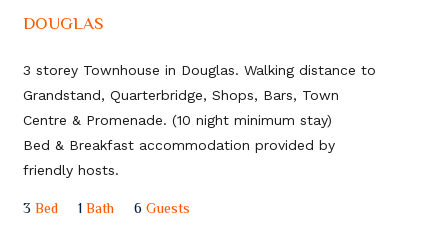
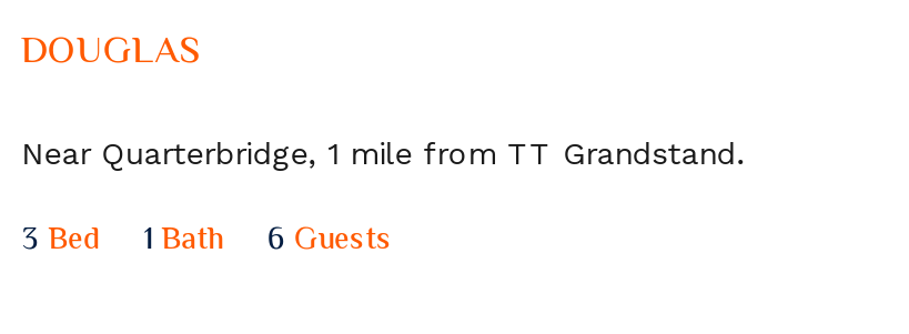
- 3 storey Townhouse in Douglas. Walking distance to
- Grandstand, Quarterbridge, Shops, Bars, Town
- Centre & Promenade. (10 night minimum stay)
- Bed & Breakfast accommodation provided by
- friendly hosts.
+ Near Quarterbridge, 1 mile from TT Grandstand.
